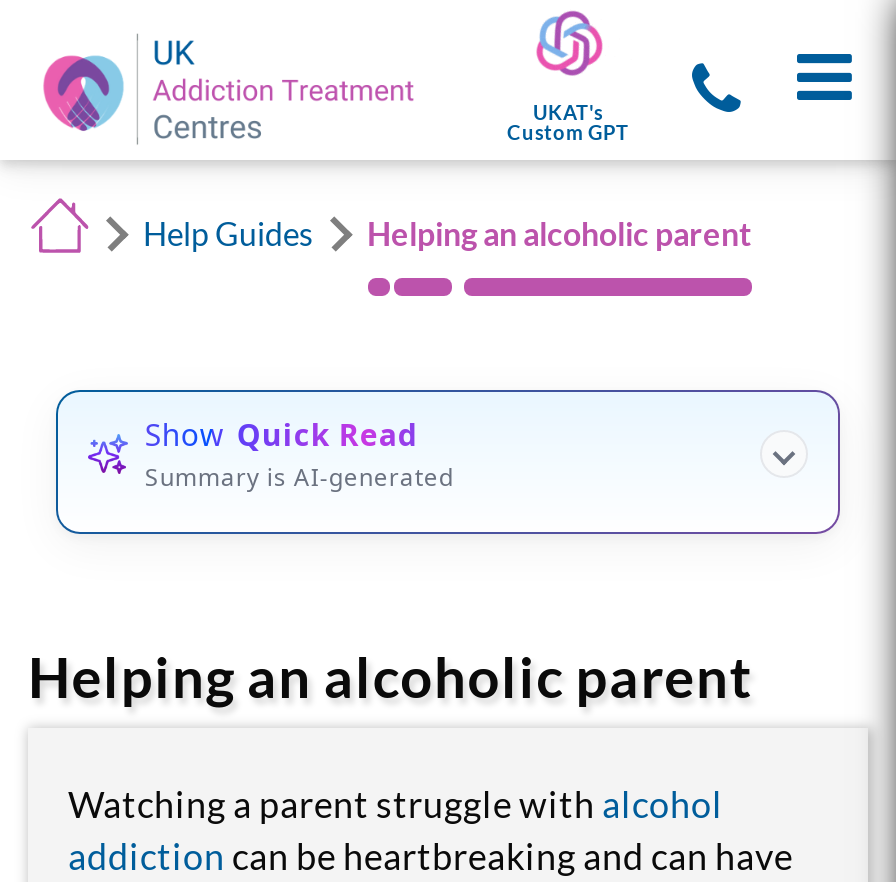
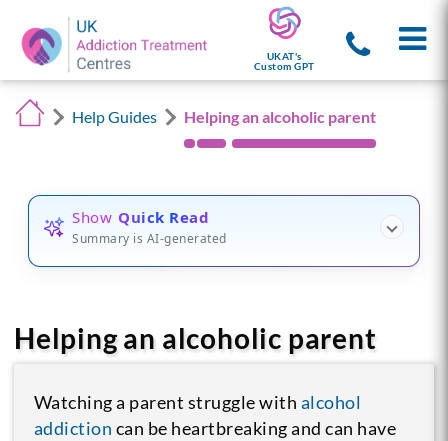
- [image]
+ [image]
